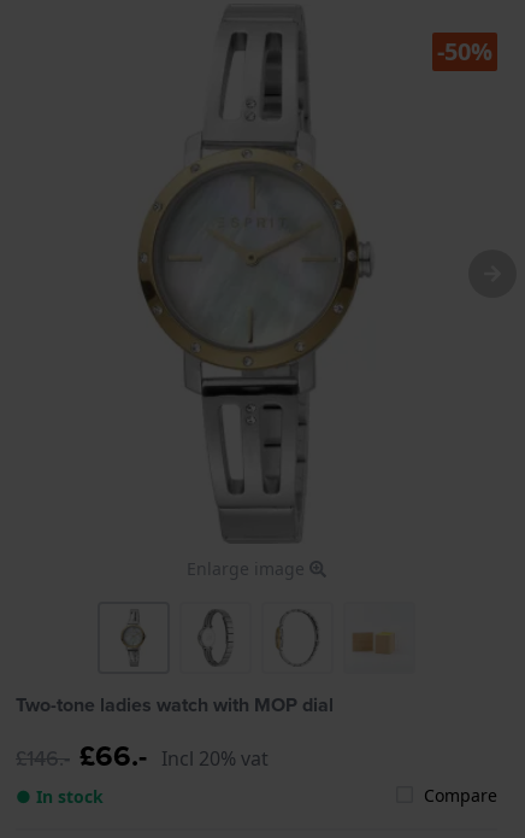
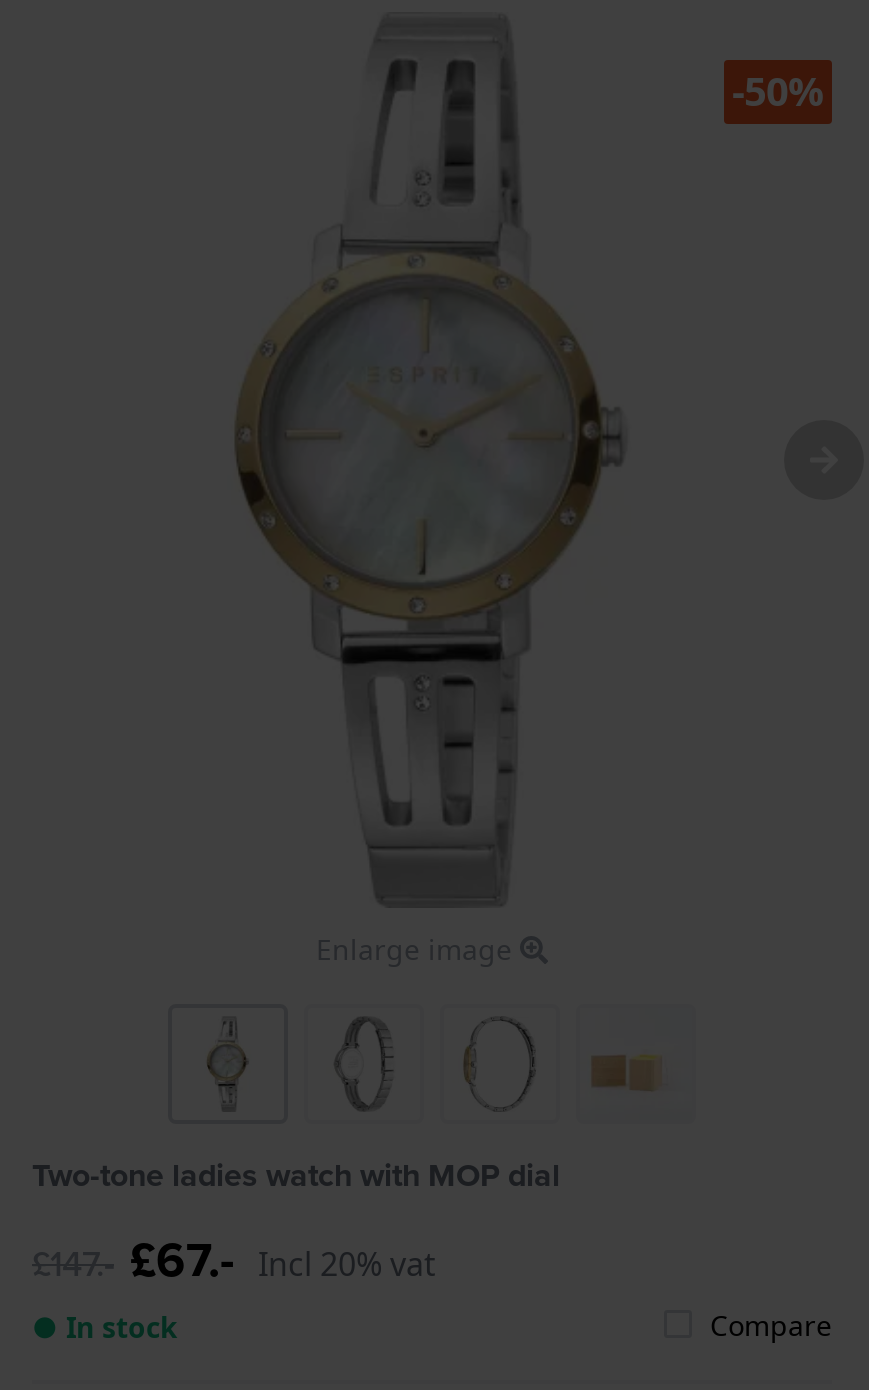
- £146.- £66.- Incl 20% vat
+ £147.- £67.- Incl 20% vat
